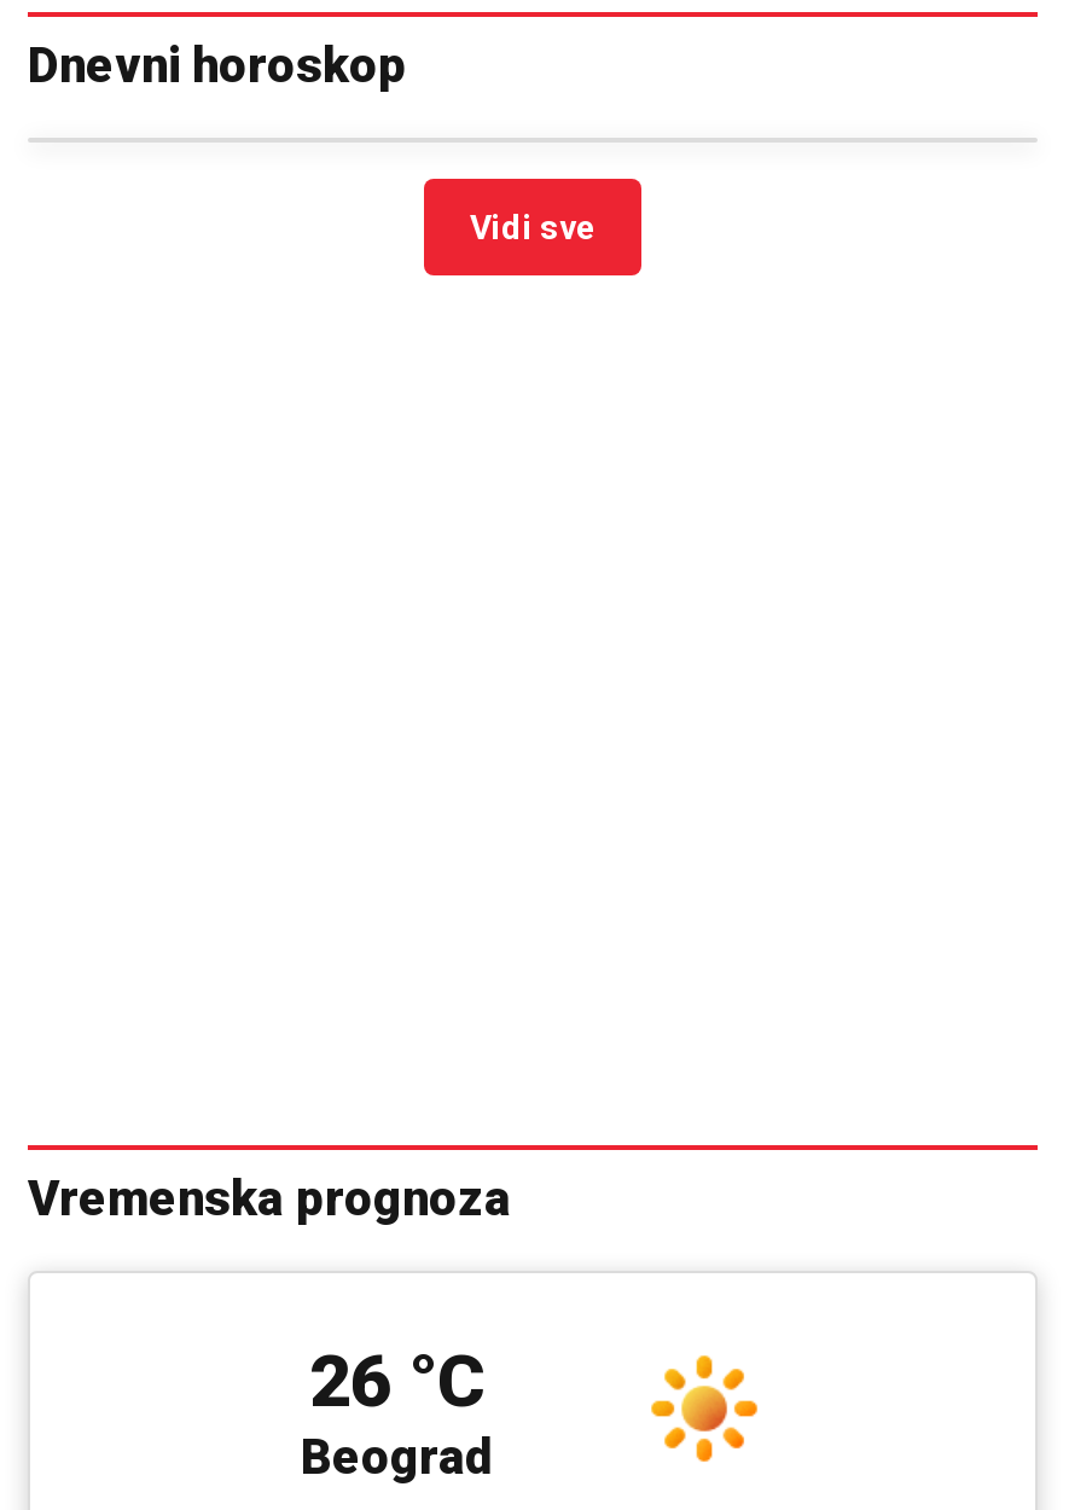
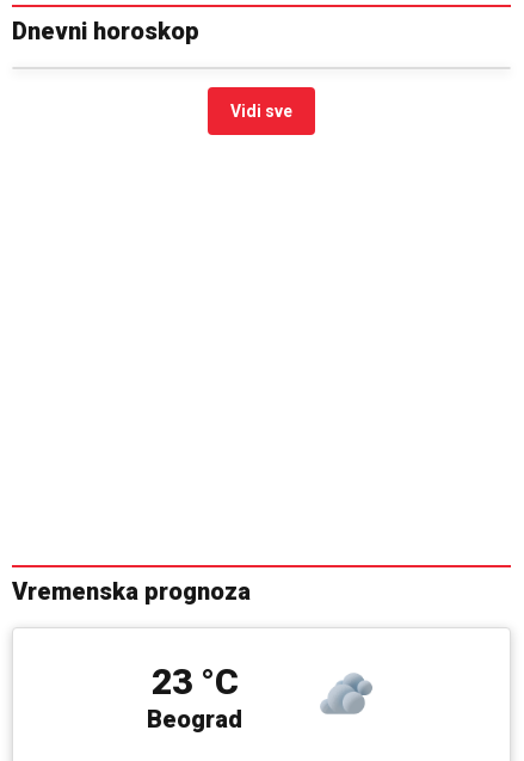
- 26 °C
+ 23 °C

- [image]
+ [image]
